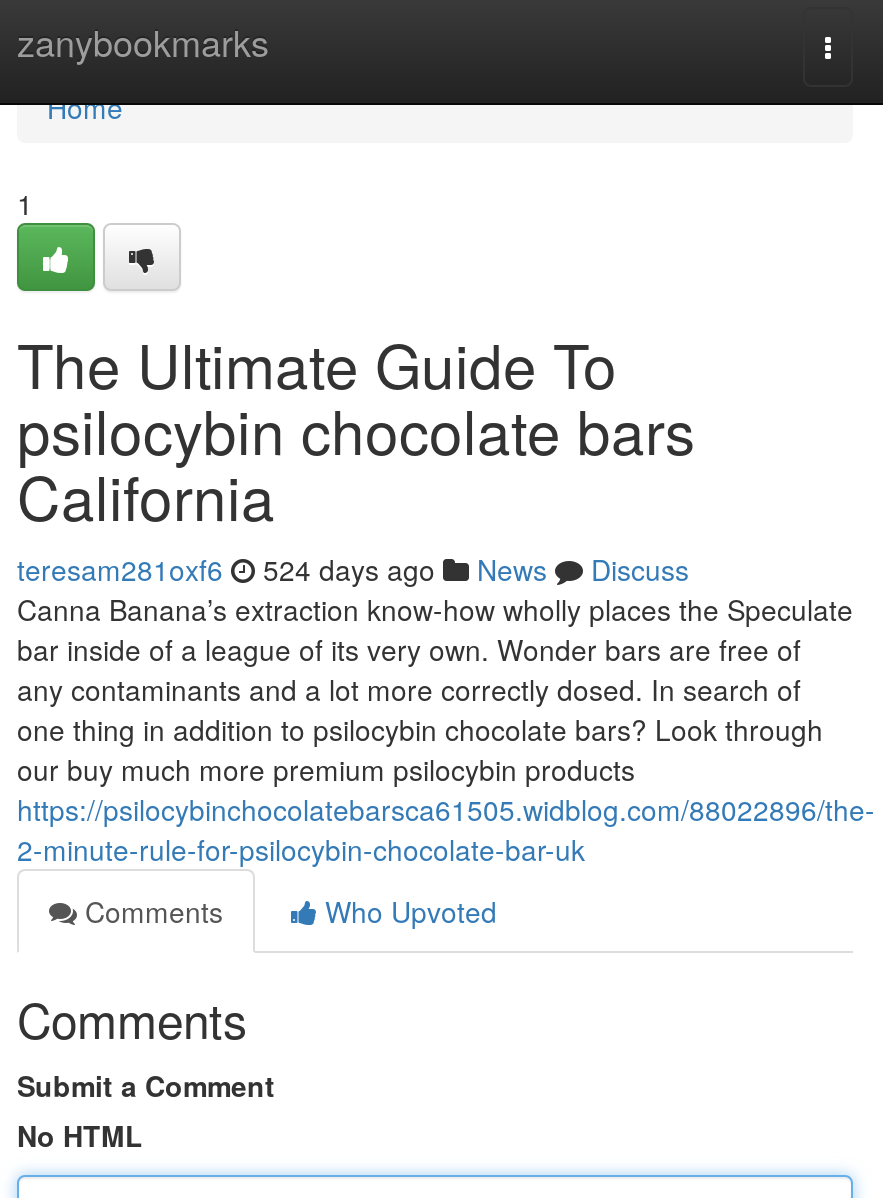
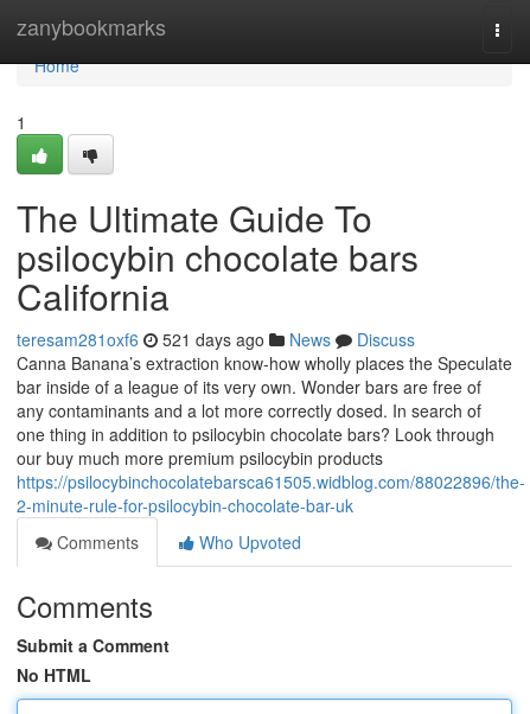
- teresam281oxf6 524 days ago News Discuss
+ teresam281oxf6 521 days ago News Discuss
